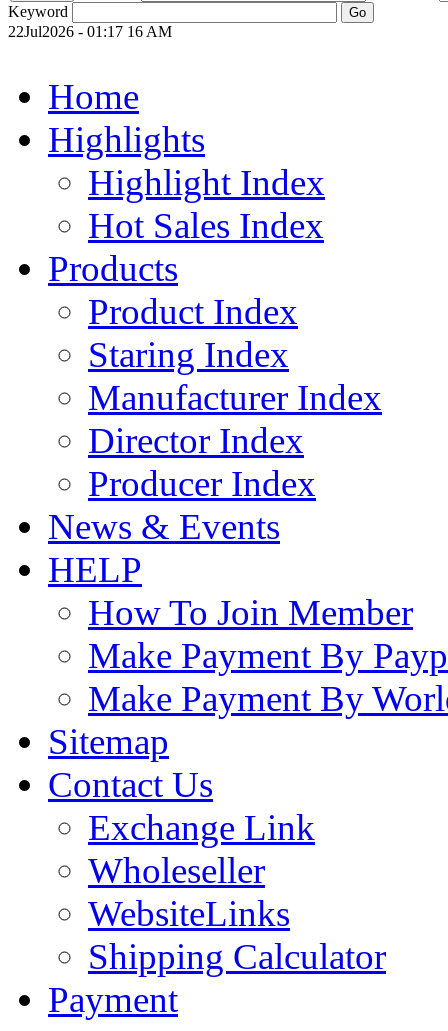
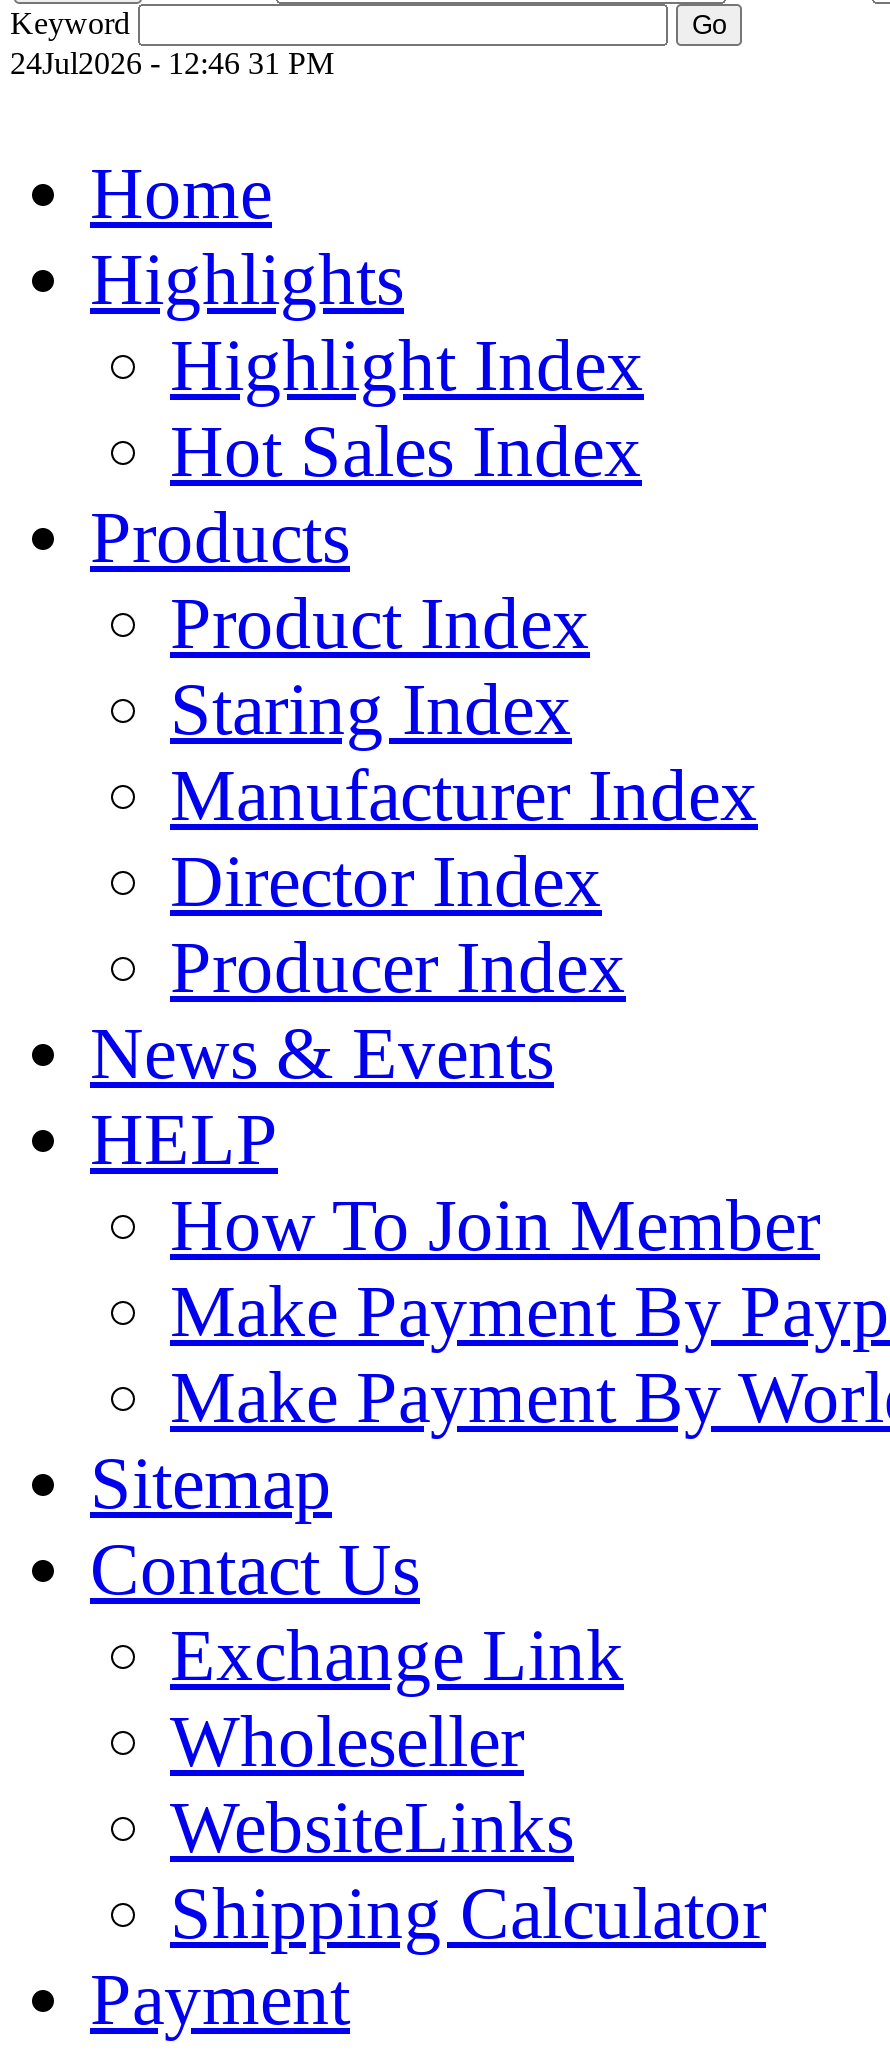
- 22Jul2026 - 01:17 16 AM
+ 24Jul2026 - 12:46 31 PM
